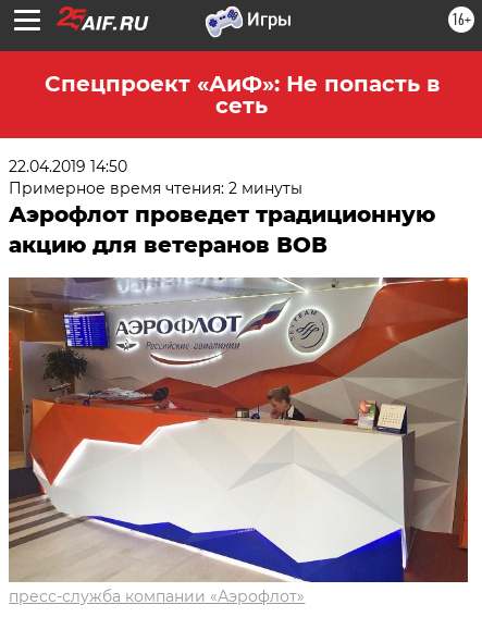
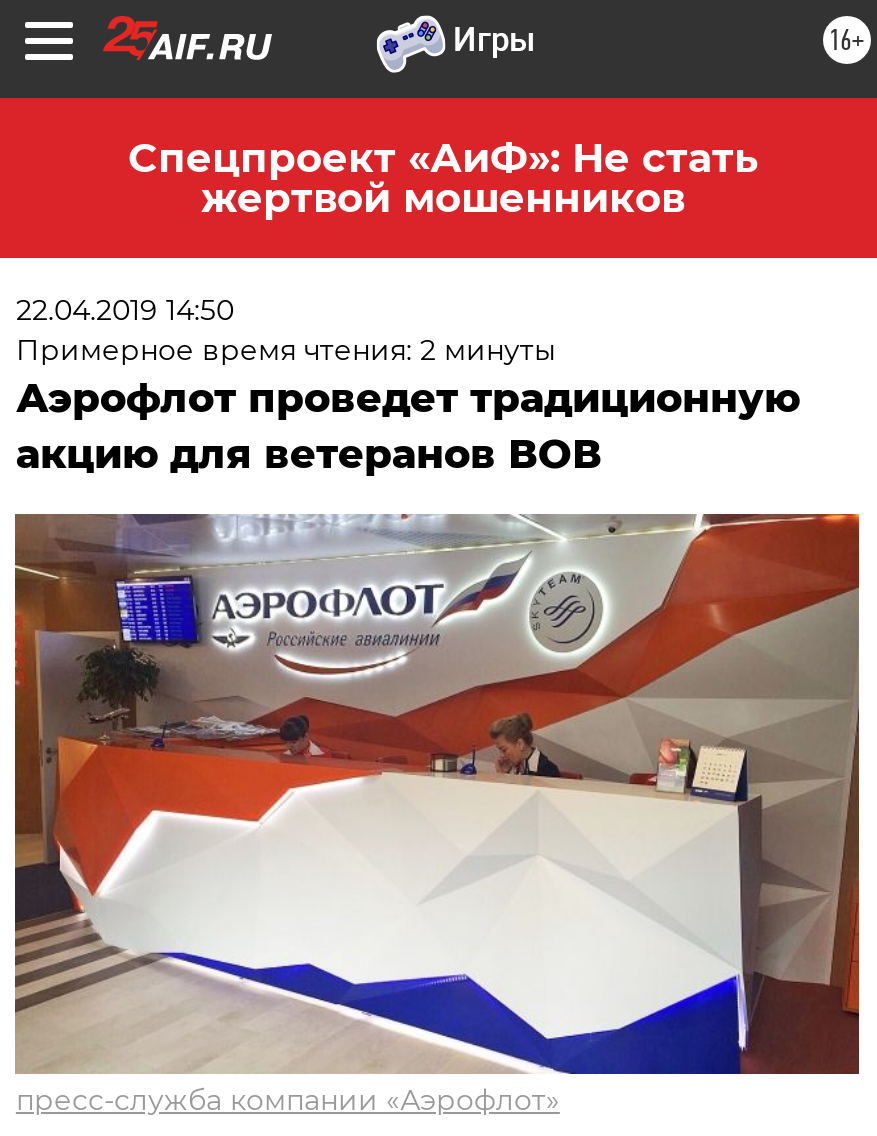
- Спецпроект «АиФ»: Не попасть в
- сеть
+ Спецпроект «АиФ»: Не стать
+ жертвой мошенников
